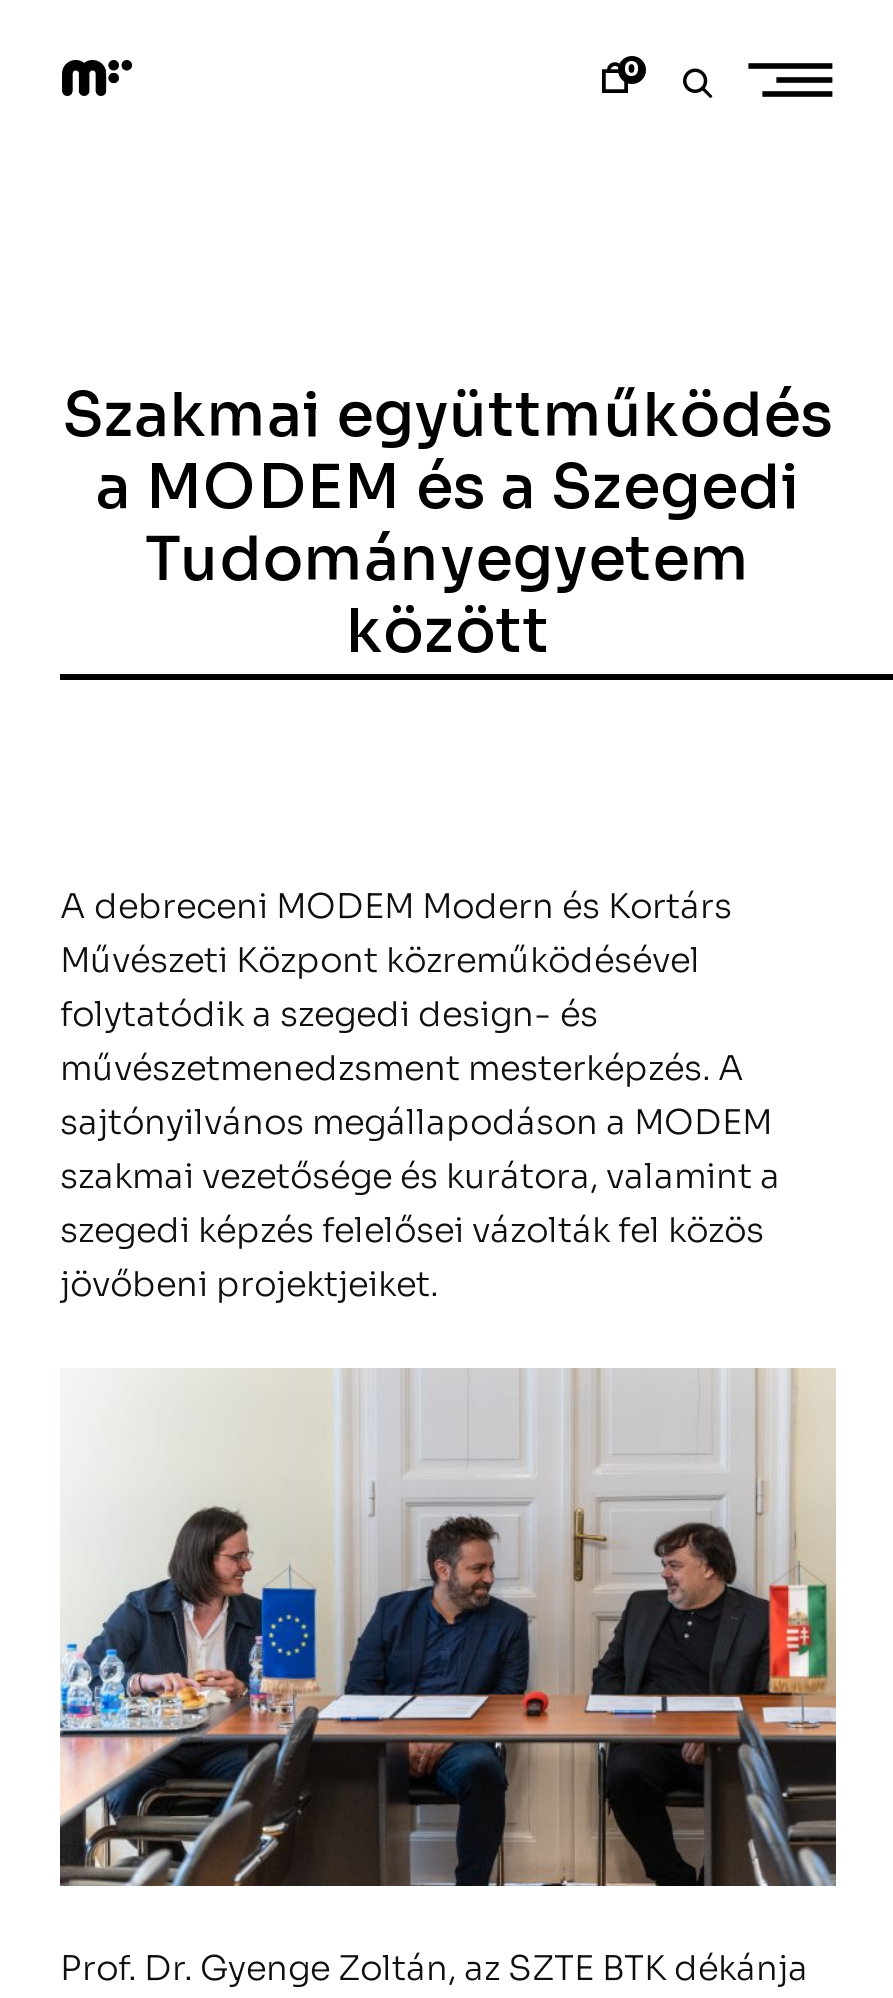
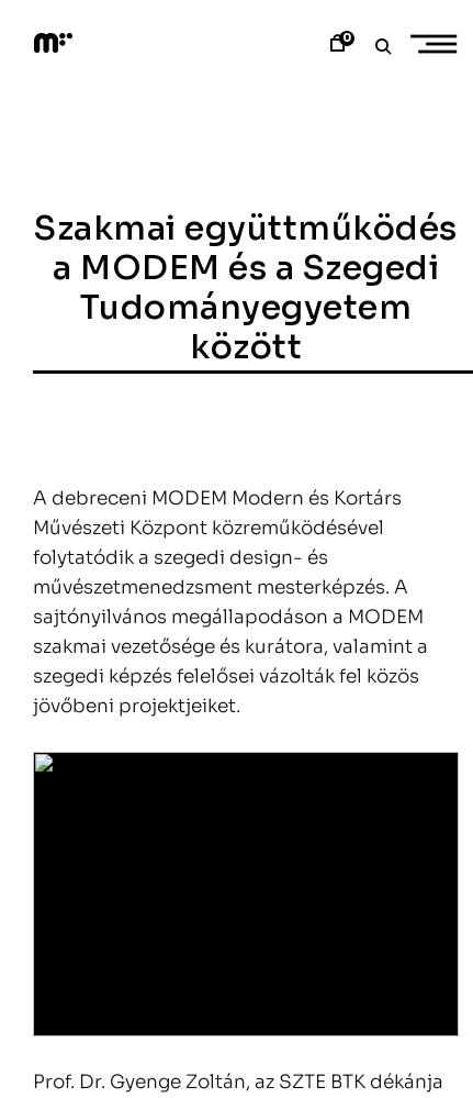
- [image]
